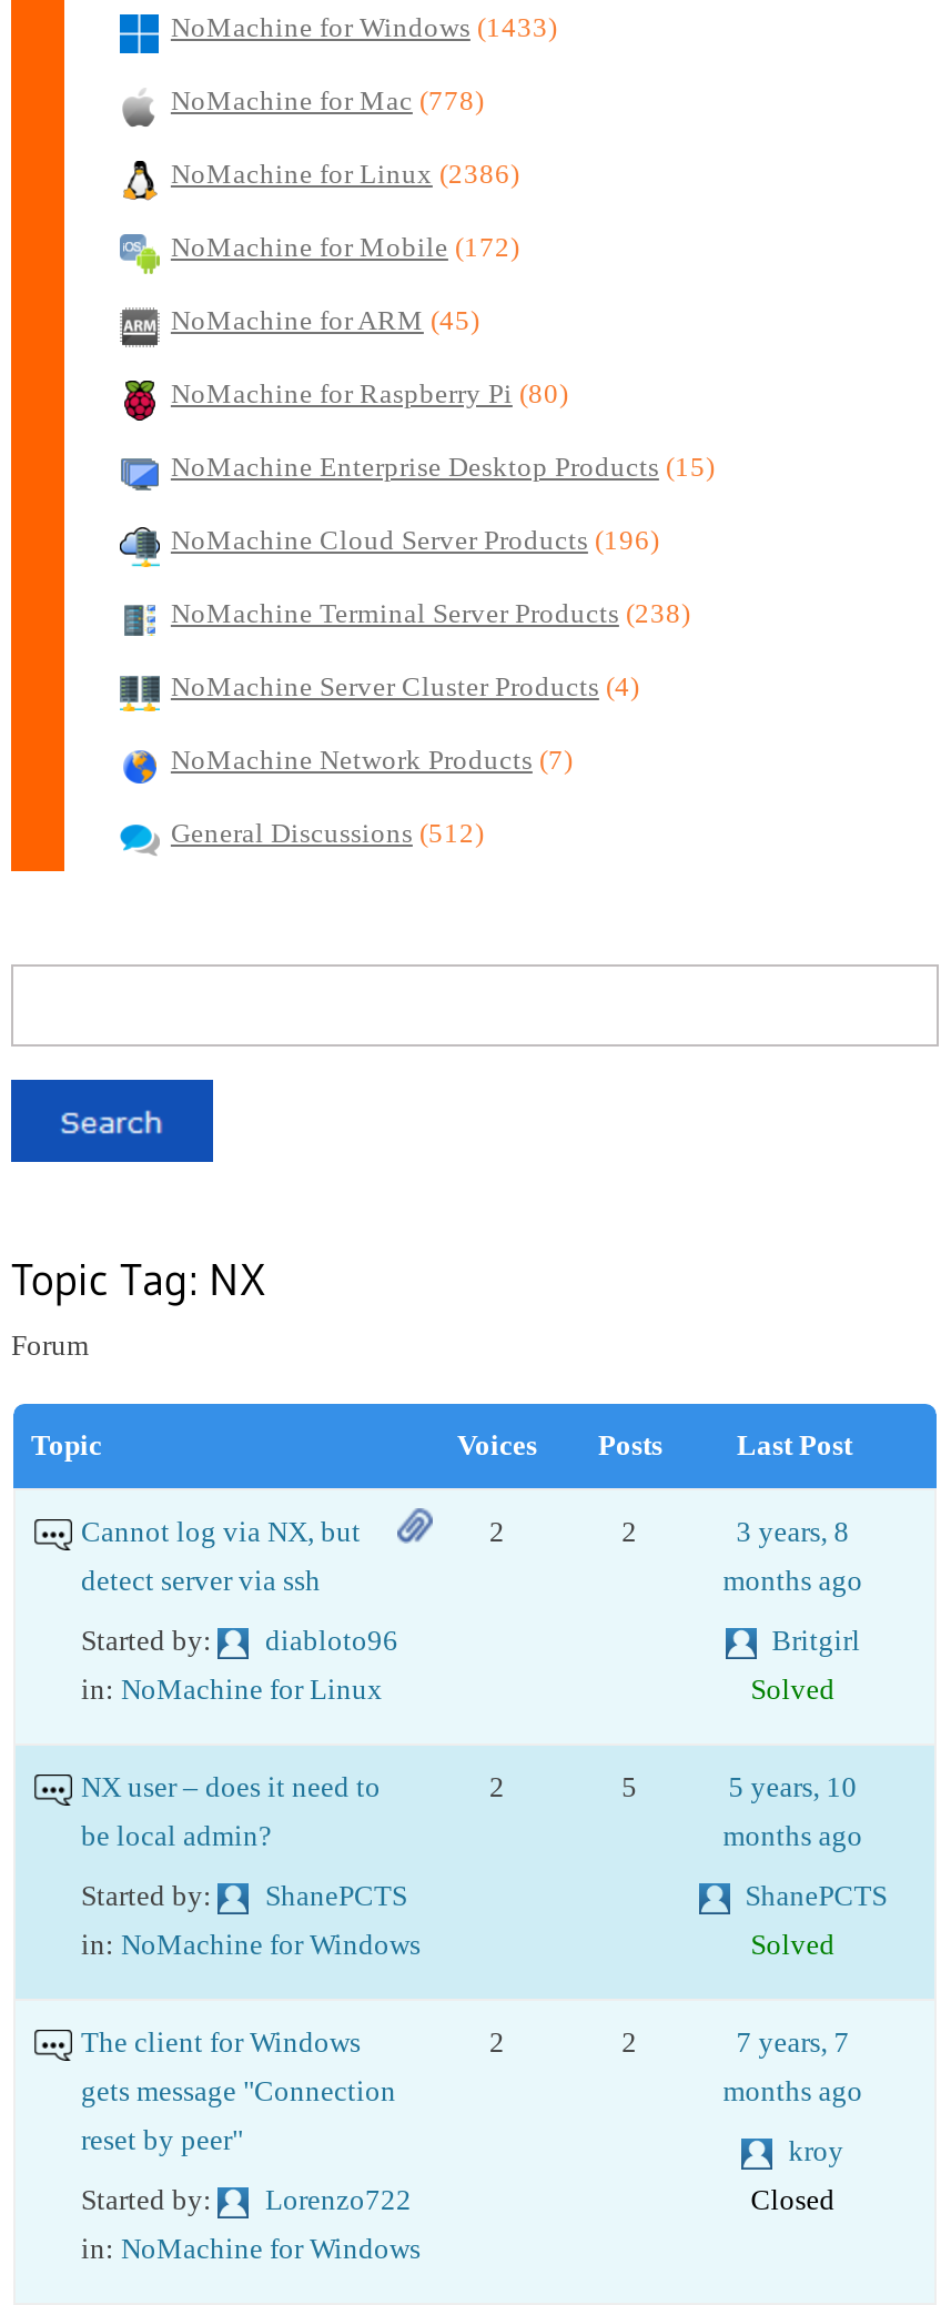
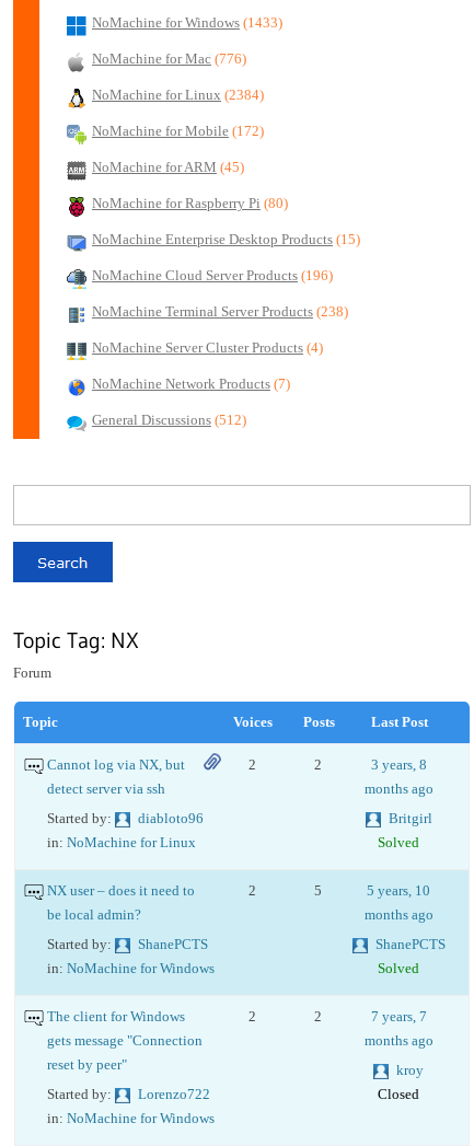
- NoMachine for Mac (778)
+ NoMachine for Mac (776)

- NoMachine for Linux (2386)
+ NoMachine for Linux (2384)
